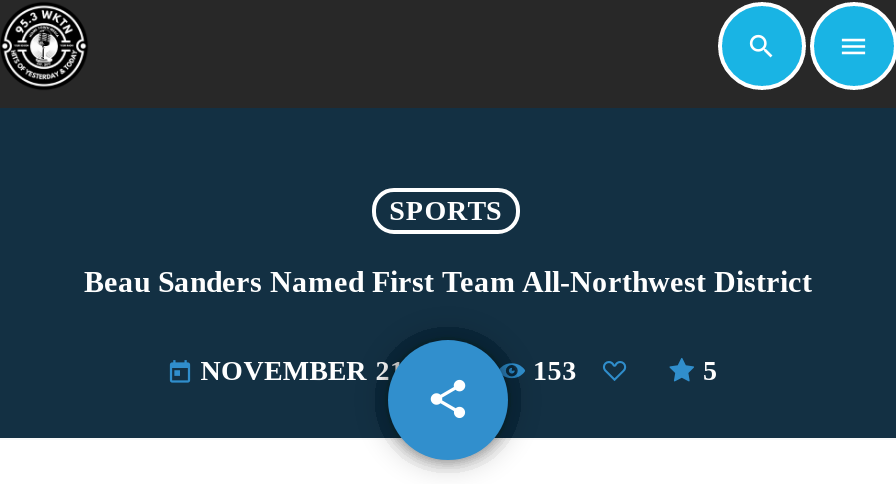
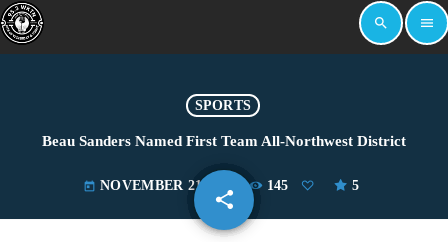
- 153
+ 145
